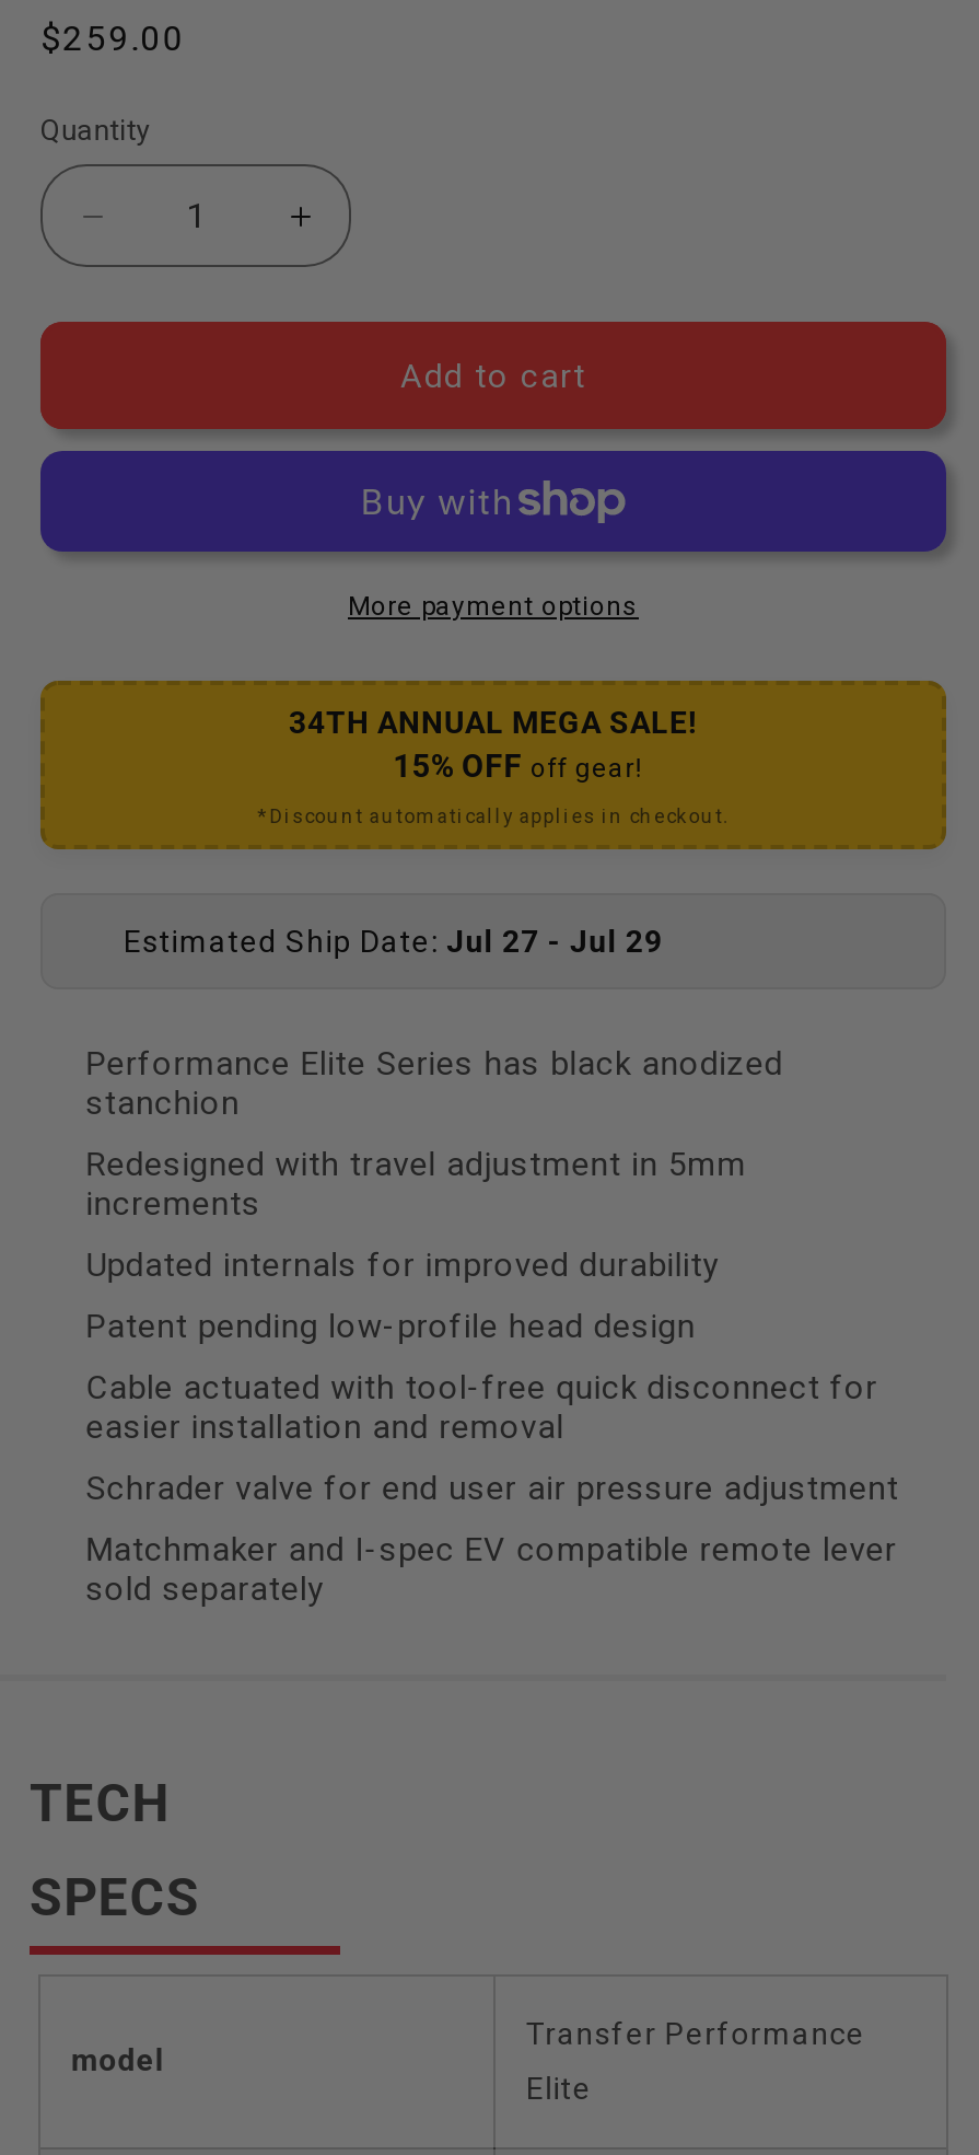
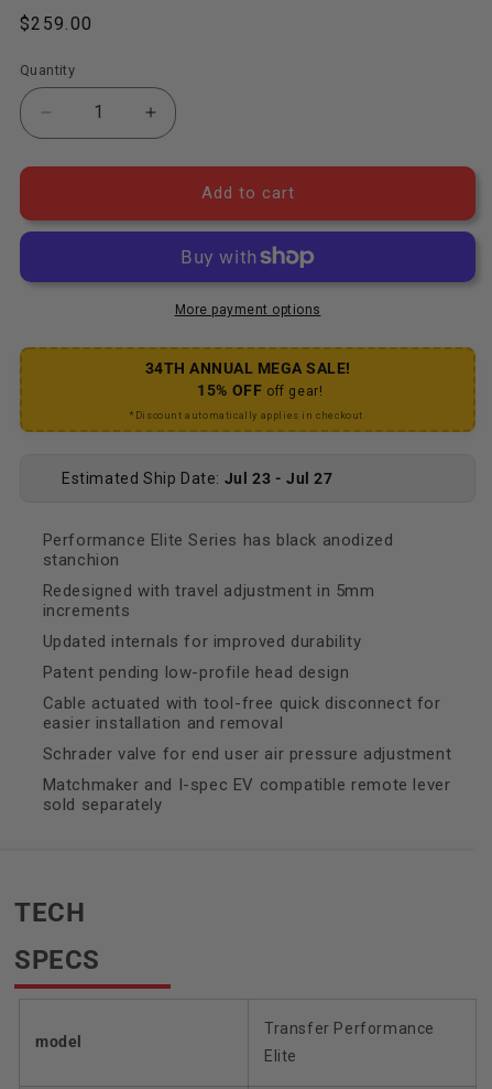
- Estimated Ship Date: Jul 27 - Jul 29
+ Estimated Ship Date: Jul 23 - Jul 27
